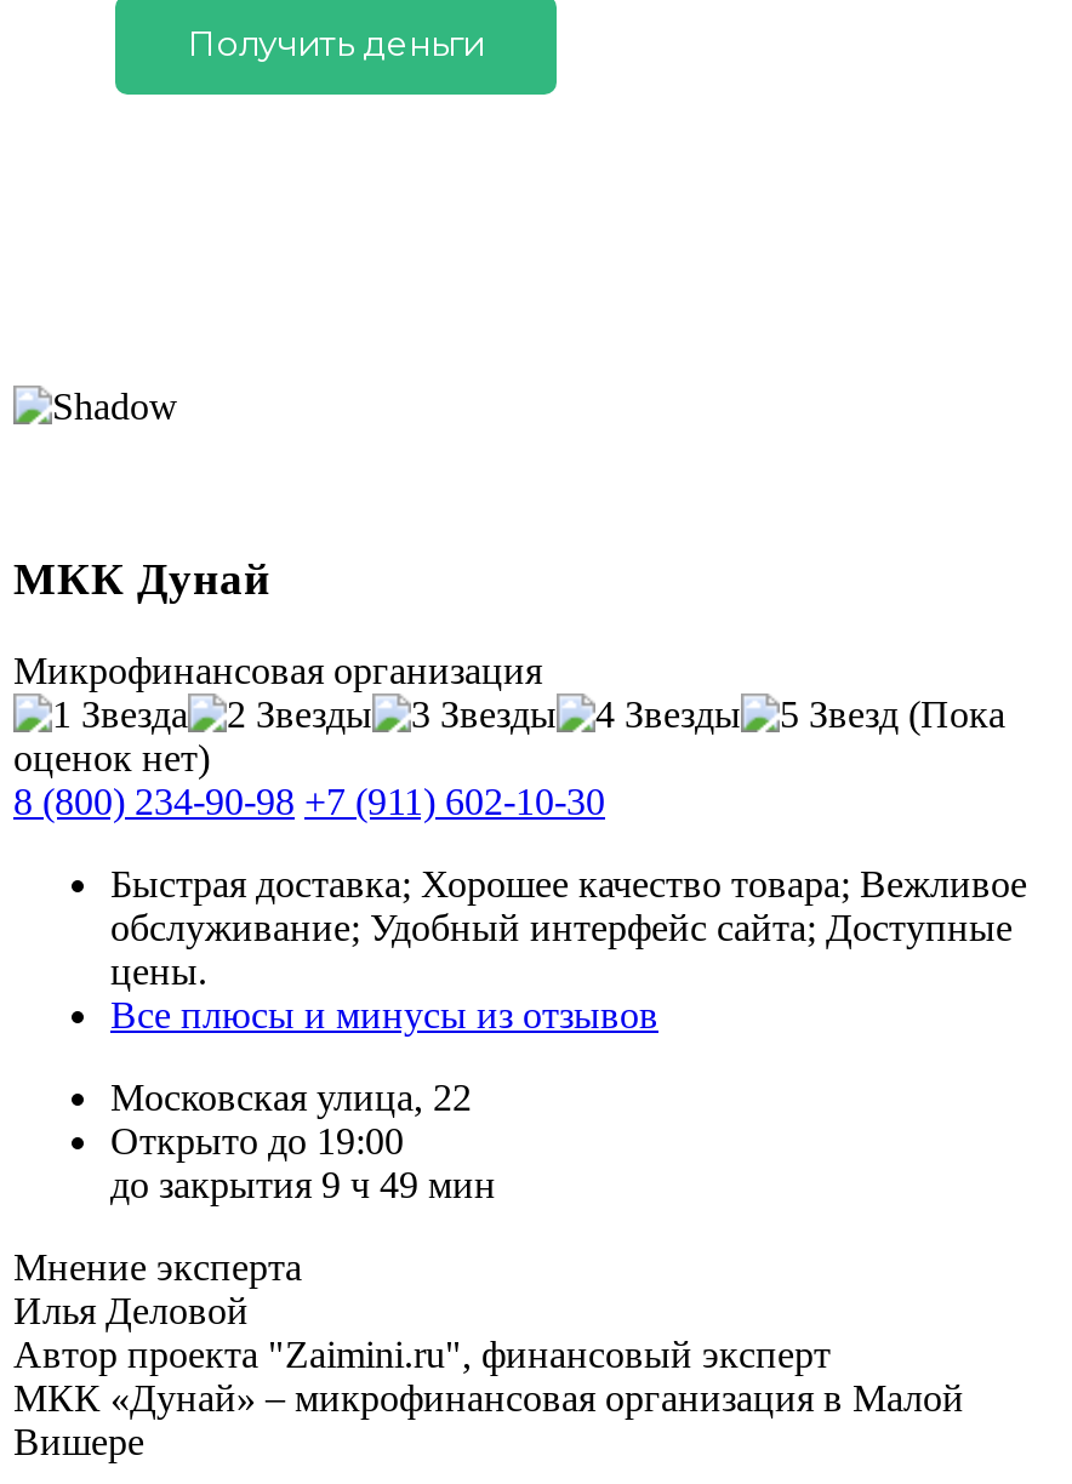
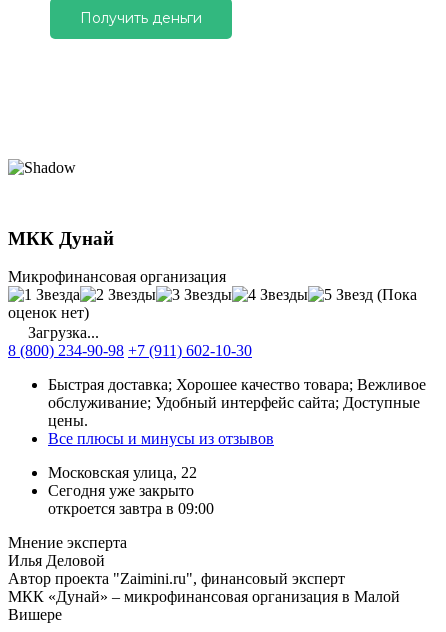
+ Загрузка...

- Открыто до 19:00
- до закрытия 9 ч 49 мин
+ Сегодня уже закрыто
+ откроется завтра в 09:00
